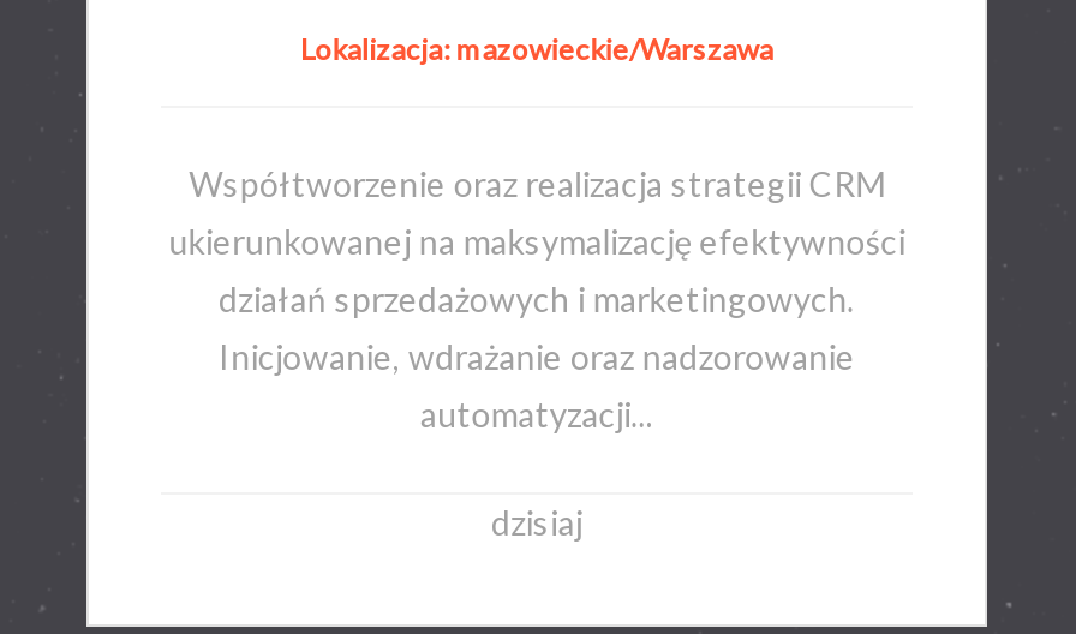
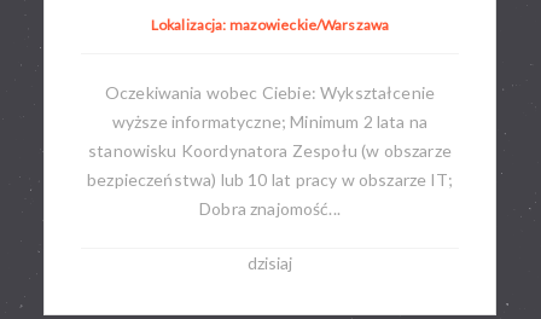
- Współtworzenie oraz realizacja strategii CRM
- ukierunkowanej na maksymalizację efektywności
- działań sprzedażowych i marketingowych.
- Inicjowanie, wdrażanie oraz nadzorowanie
- automatyzacji...
+ Oczekiwania wobec Ciebie: Wykształcenie
+ wyższe informatyczne; Minimum 2 lata na
+ stanowisku Koordynatora Zespołu (w obszarze
+ bezpieczeństwa) lub 10 lat pracy w obszarze IT;
+ Dobra znajomość...
